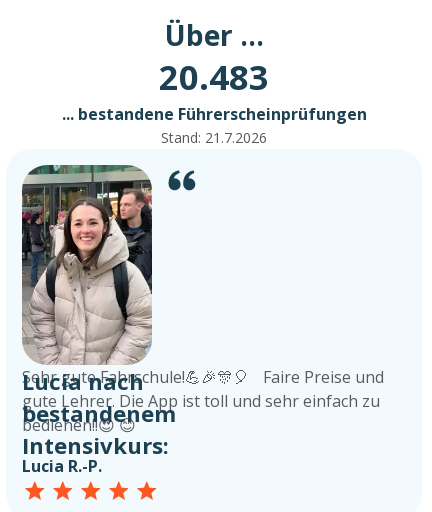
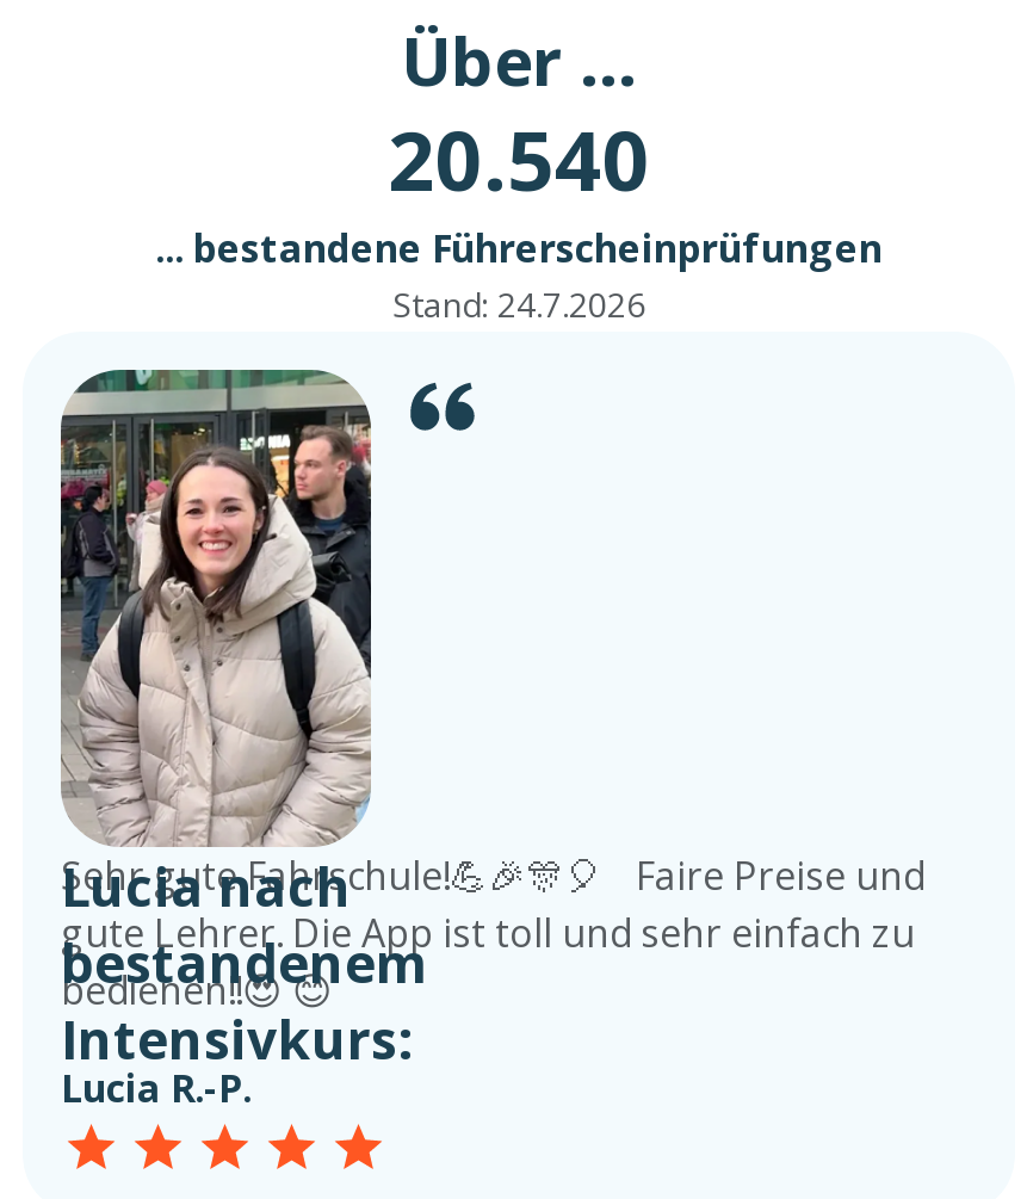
- 20.483
+ 20.540

- Stand: 21.7.2026
+ Stand: 24.7.2026
